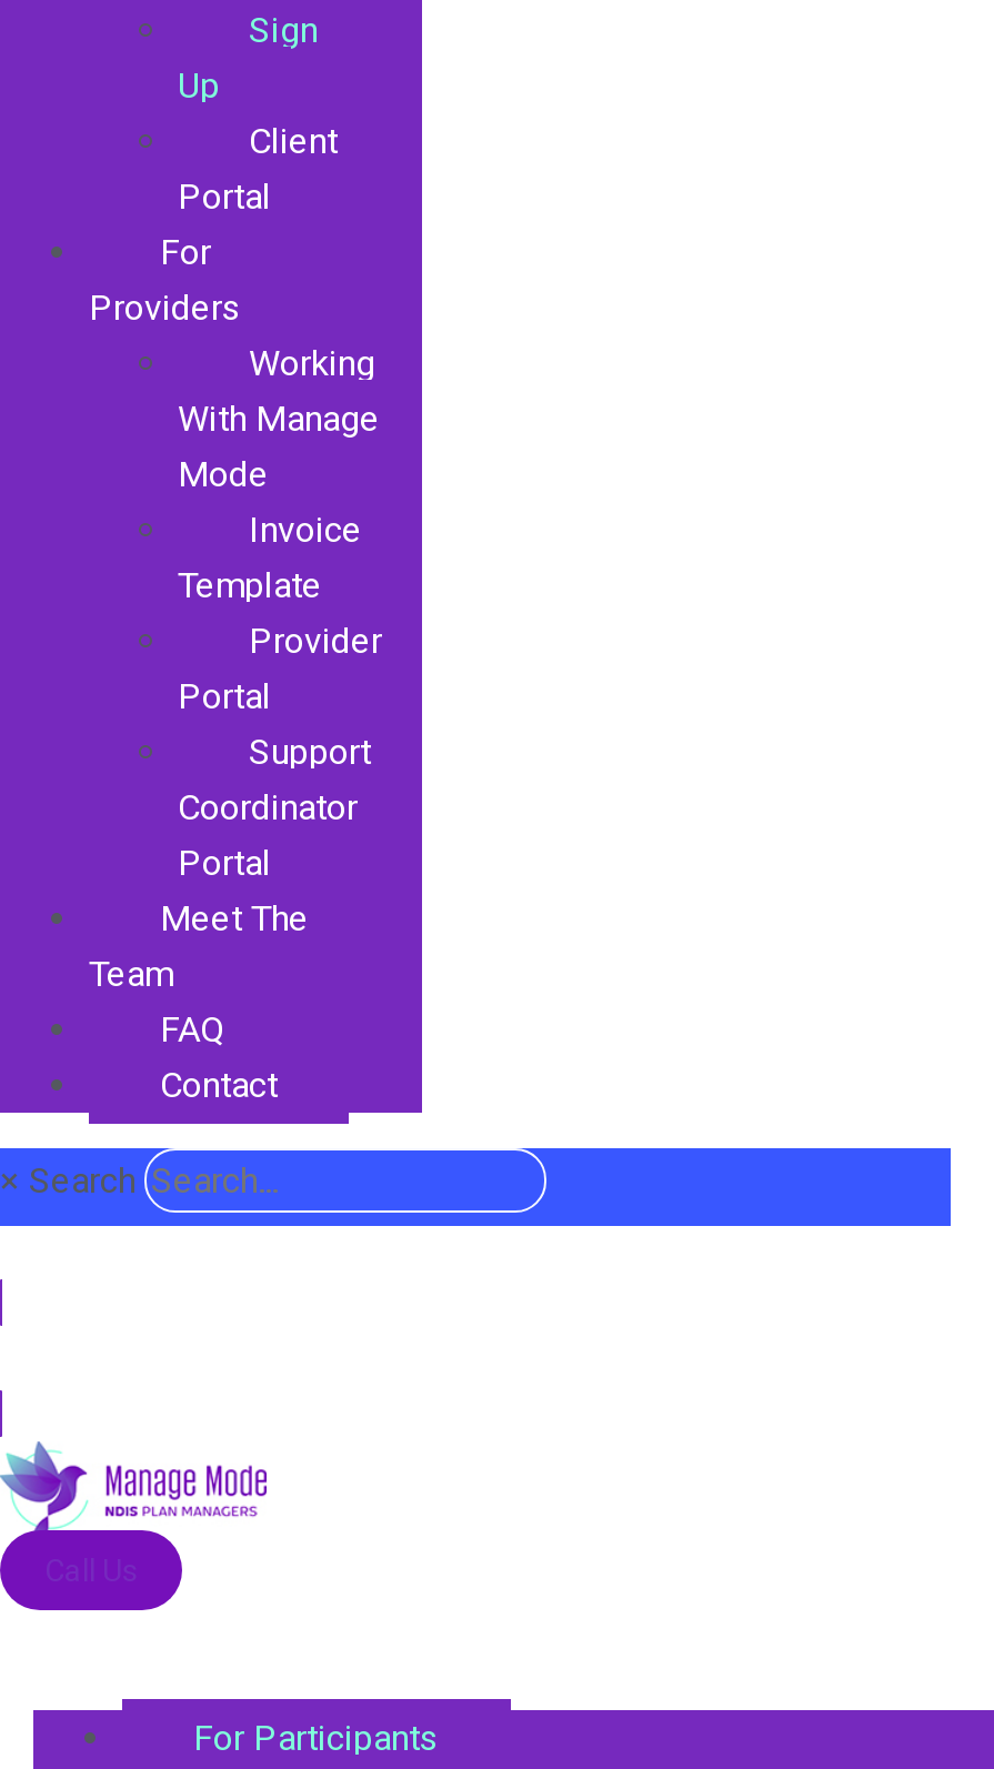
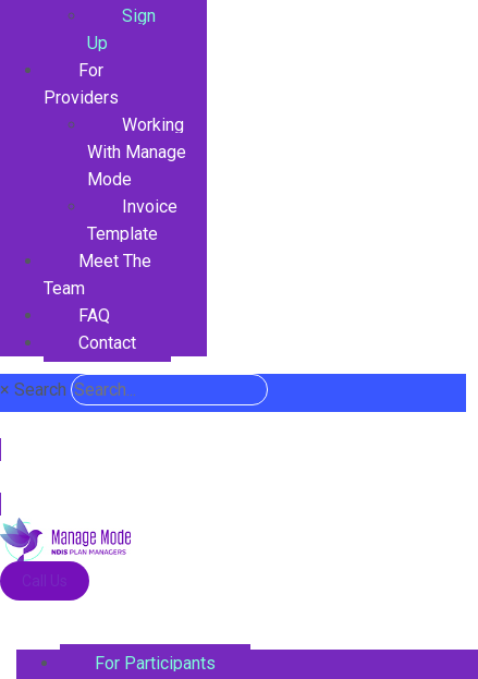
- Client
- Portal

- Provider
- Portal
- Support
- Coordinator
- Portal
